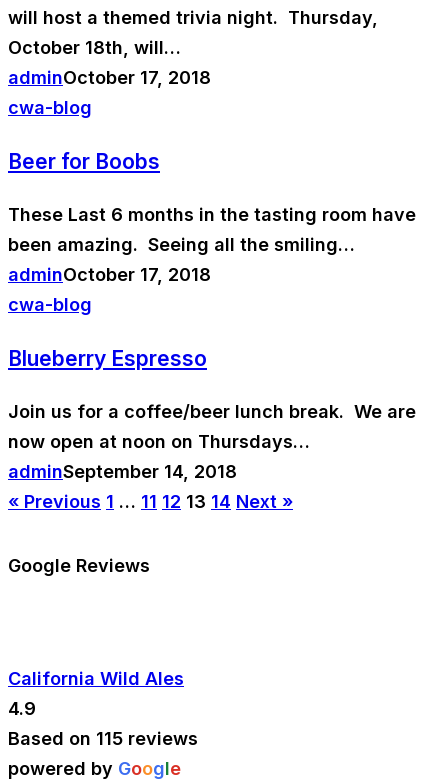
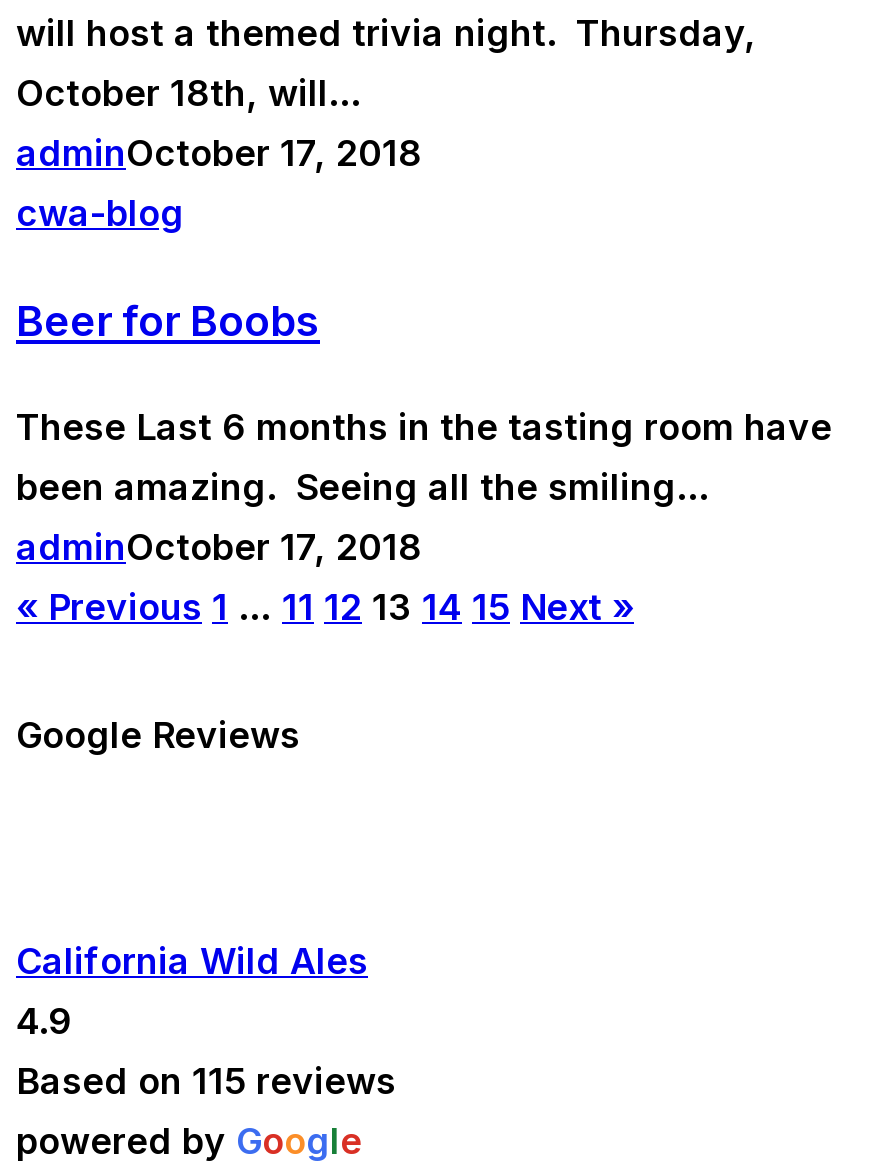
- cwa-blog
- Blueberry Espresso
- Join us for a coffee/beer lunch break. We are
- now open at noon on Thursdays…
- adminSeptember 14, 2018
- « Previous 1 … 11 12 13 14 Next »
+ « Previous 1 … 11 12 13 14 15 Next »
